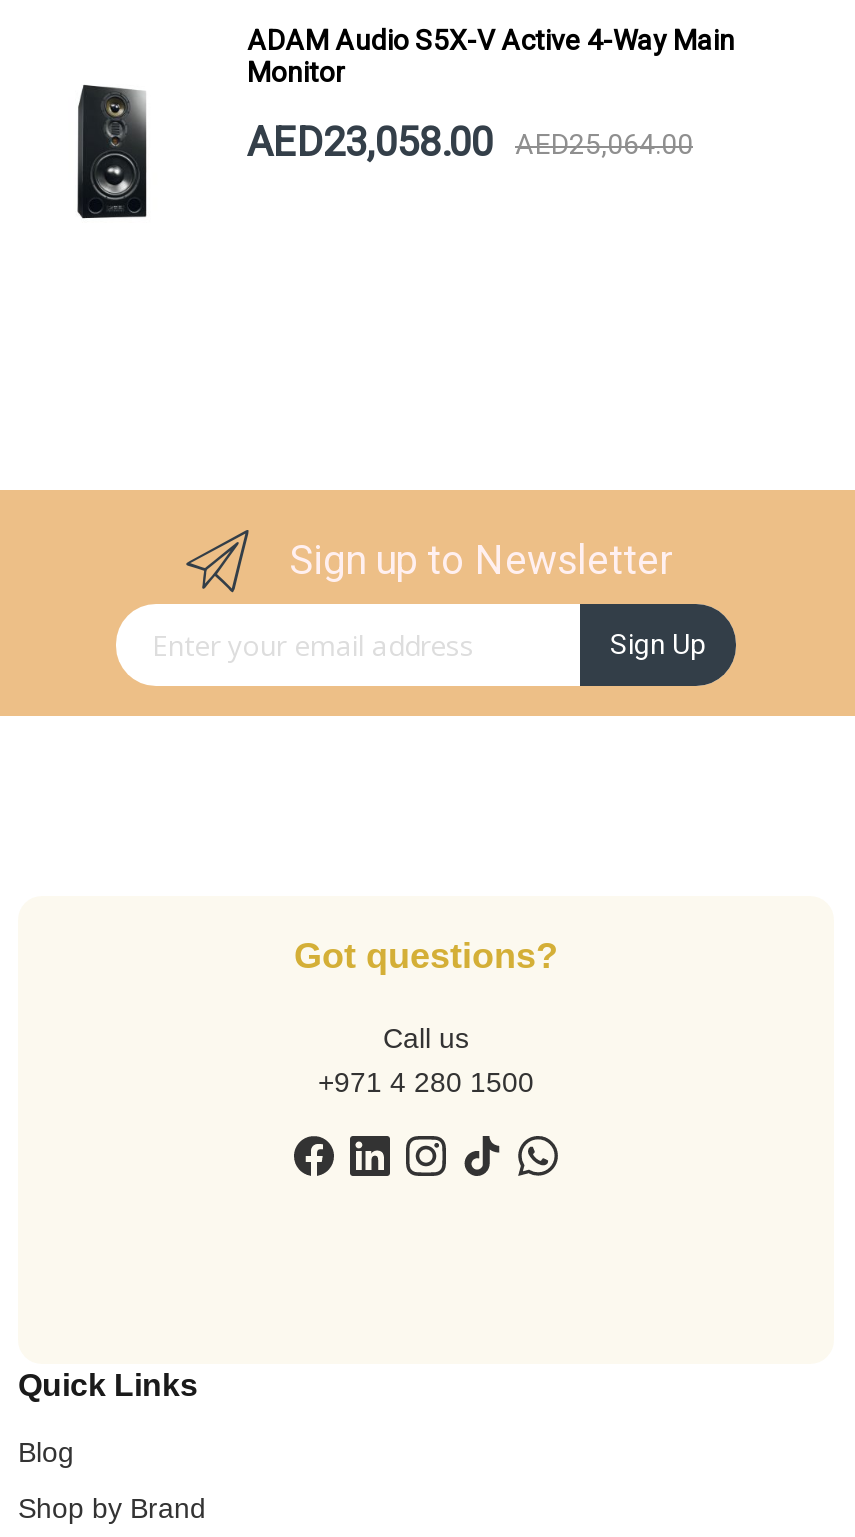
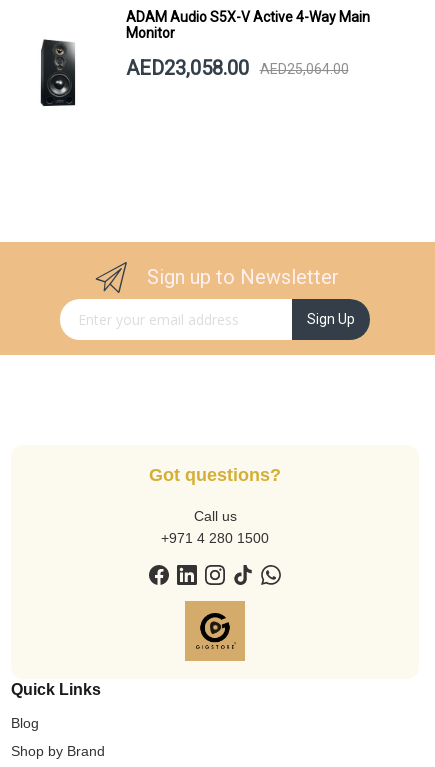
+ [image]
